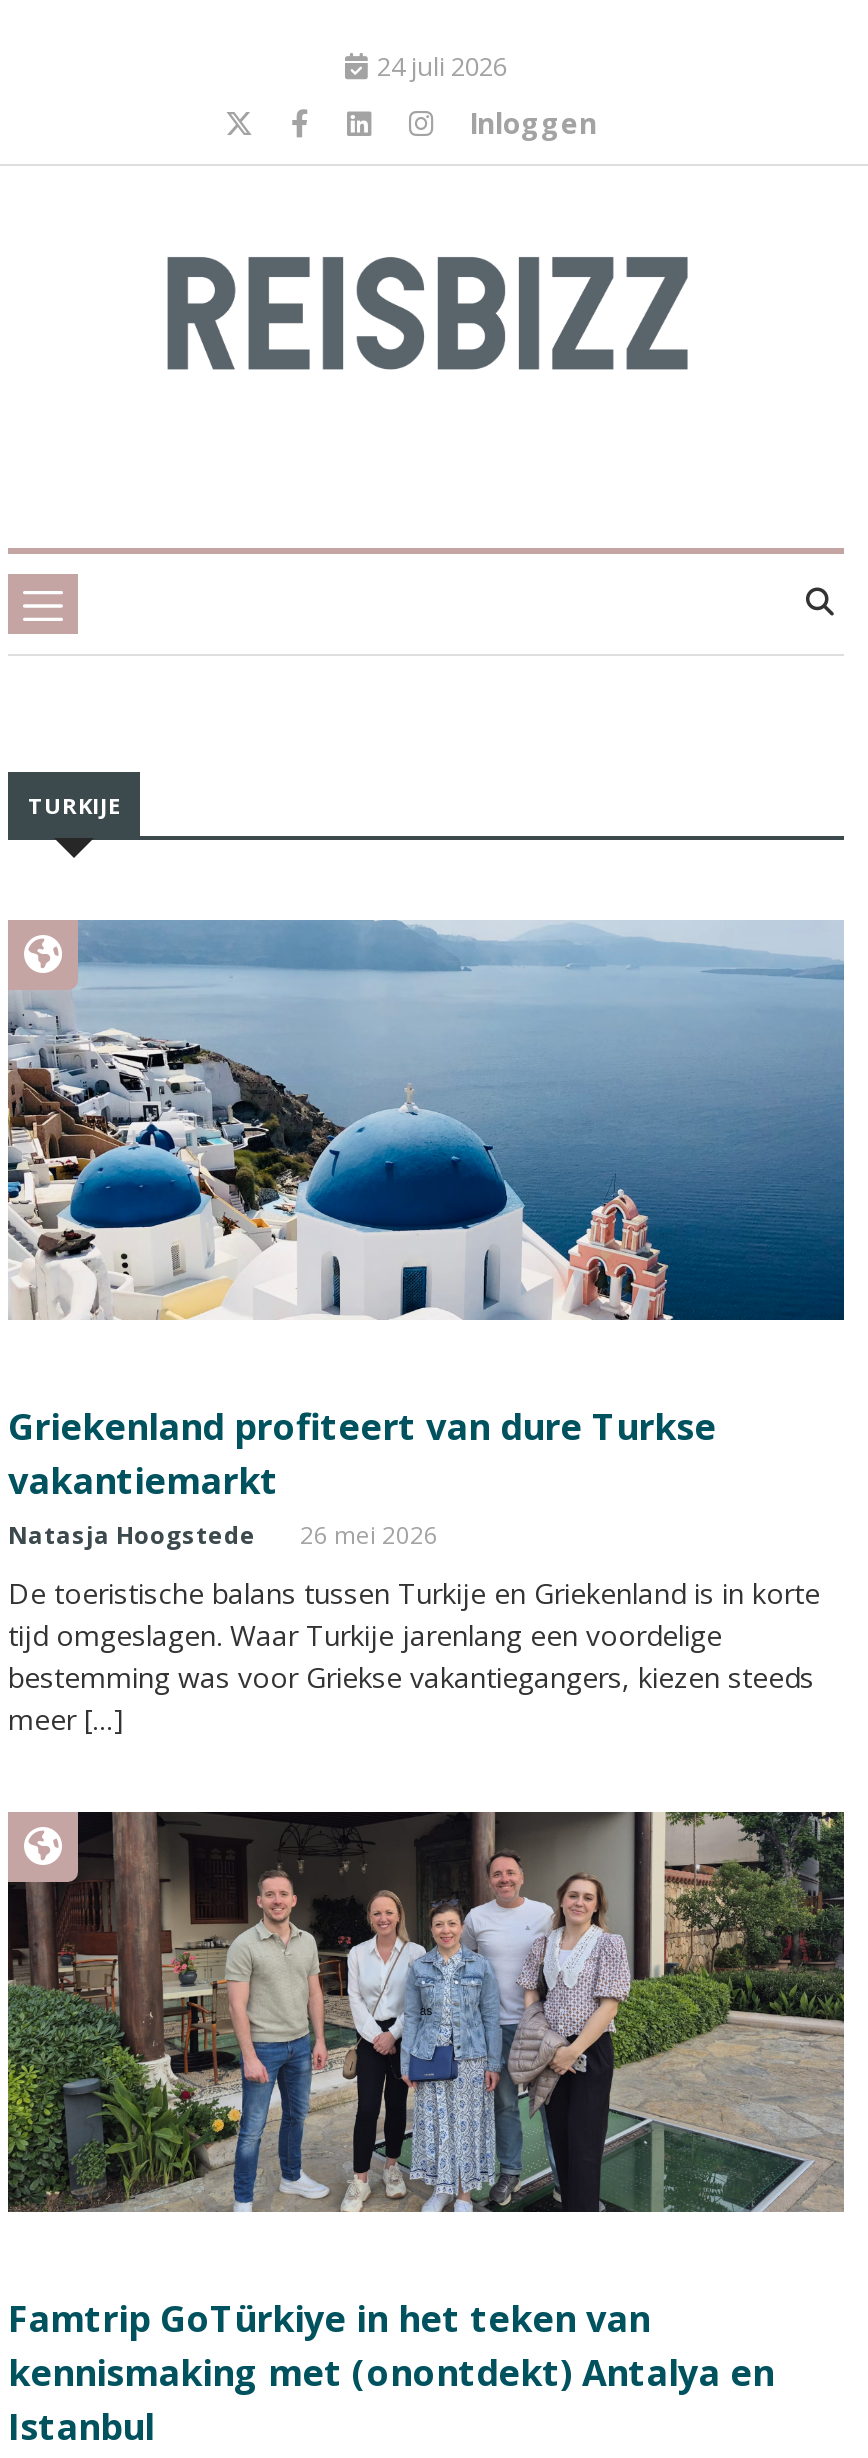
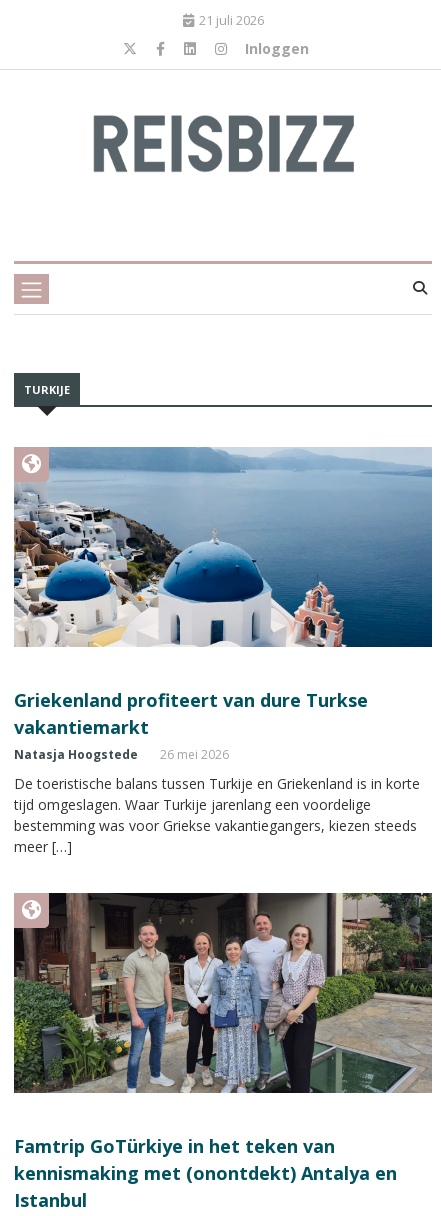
- 24 juli 2026
+ 21 juli 2026
